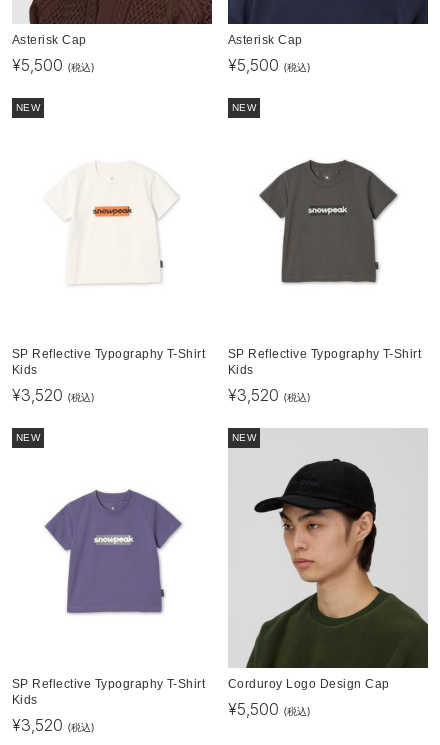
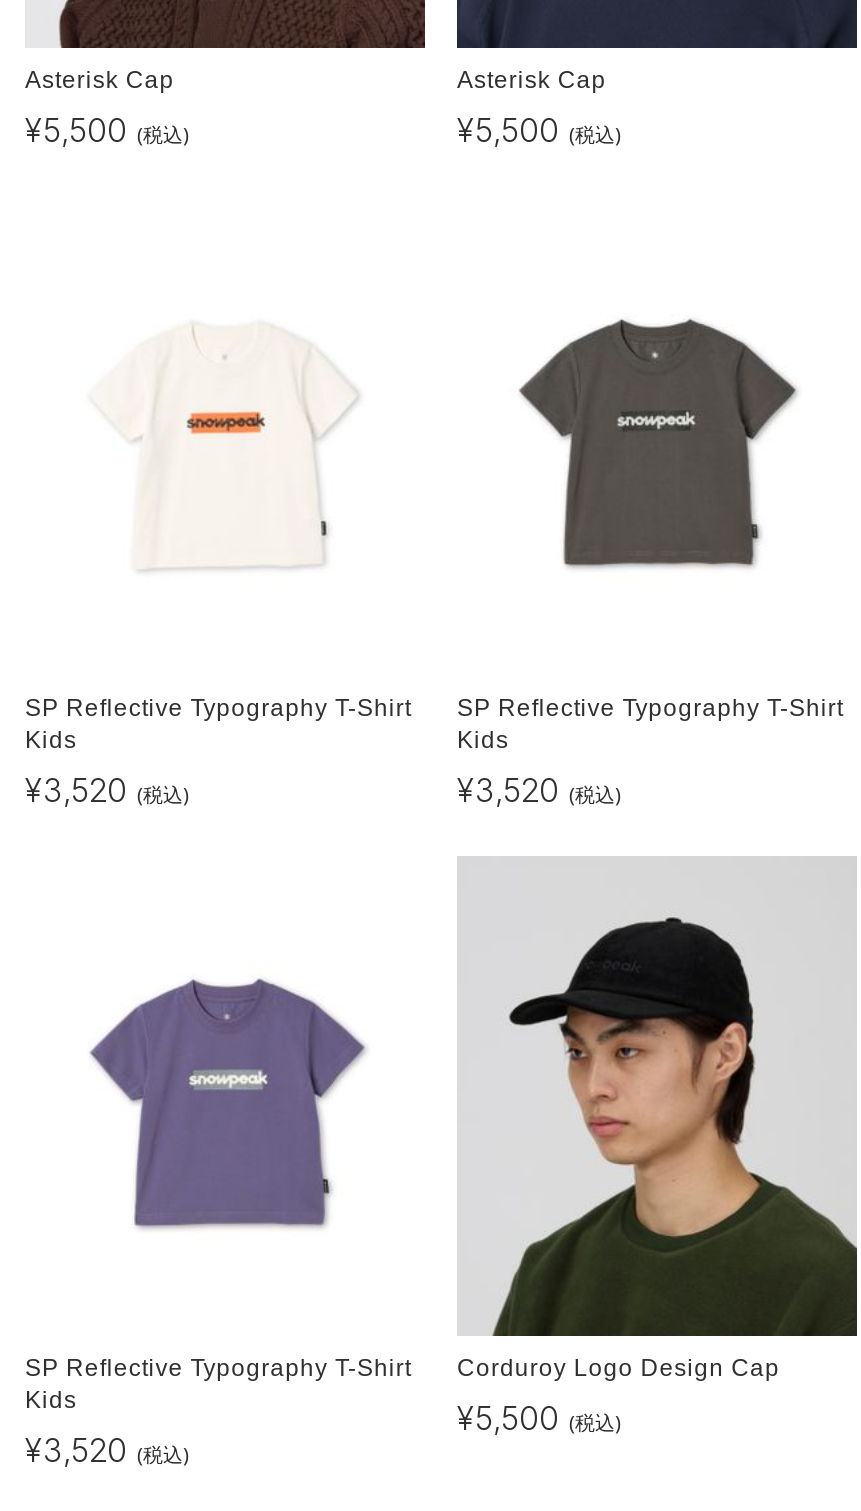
- NEW

- NEW

- NEW

- NEW
